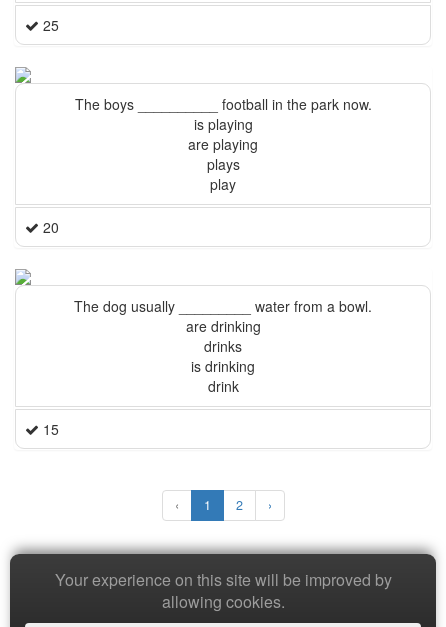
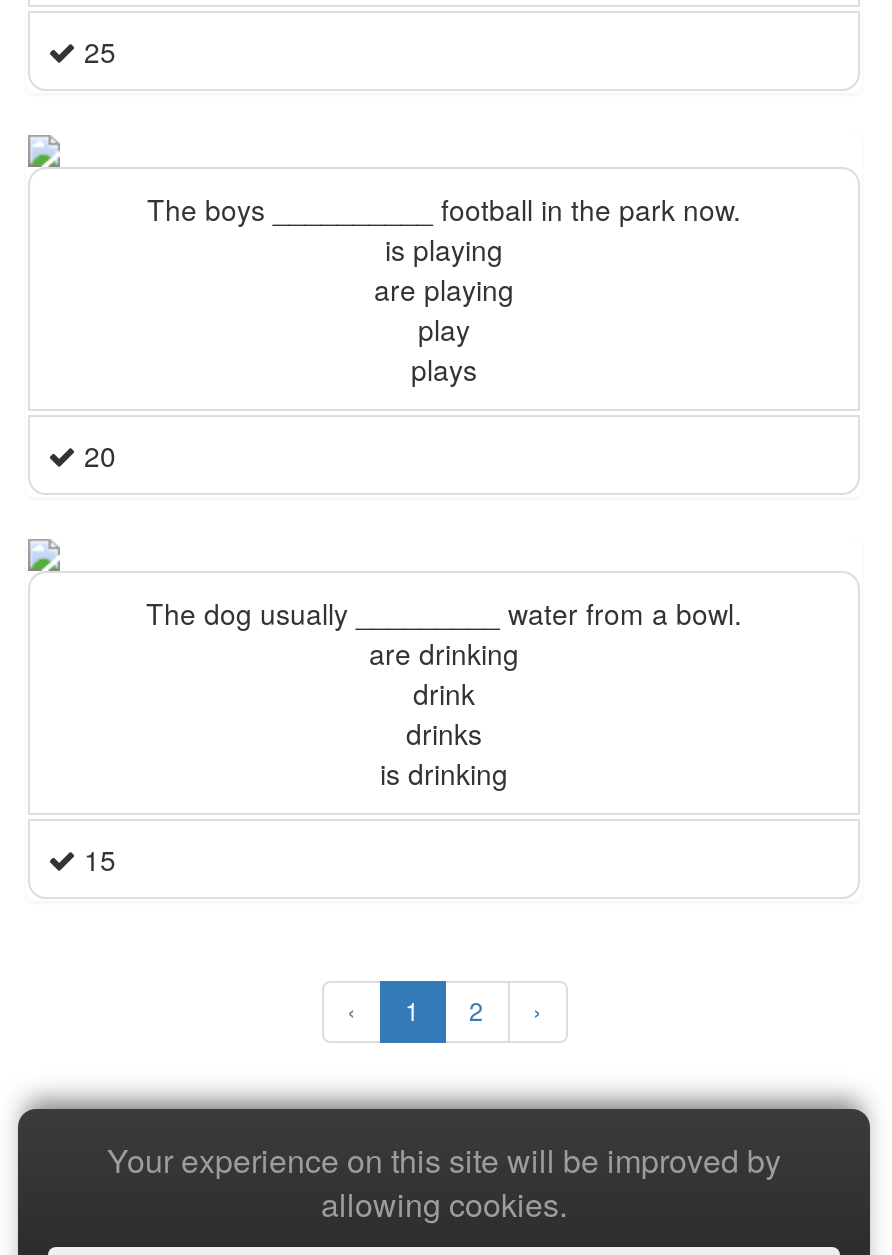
moved down: plays

moved up: play

moved down: drinks | is drinking

moved up: drink
